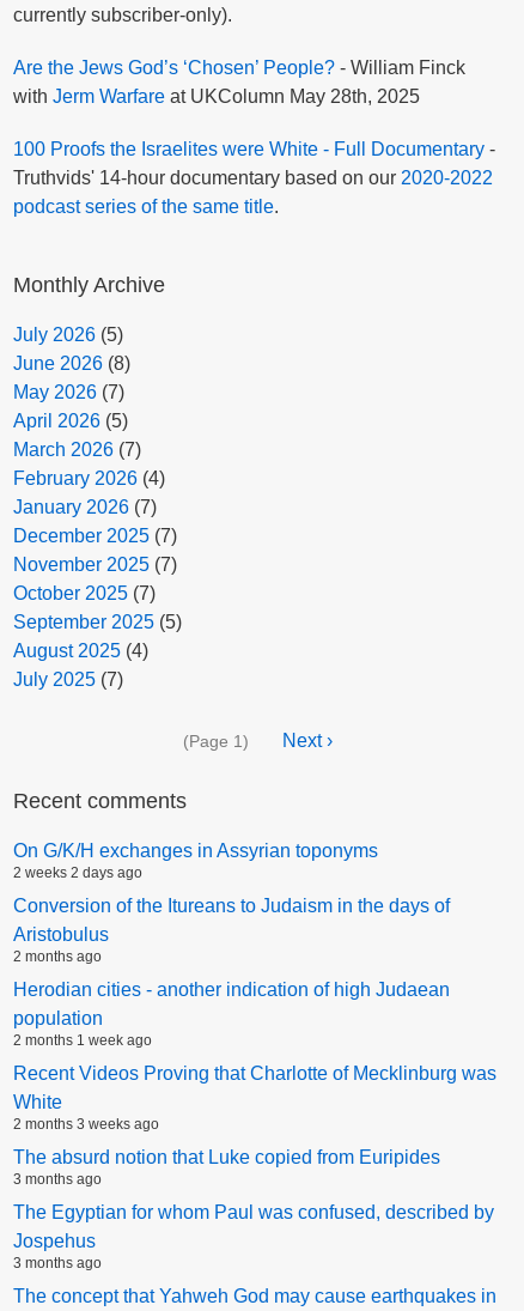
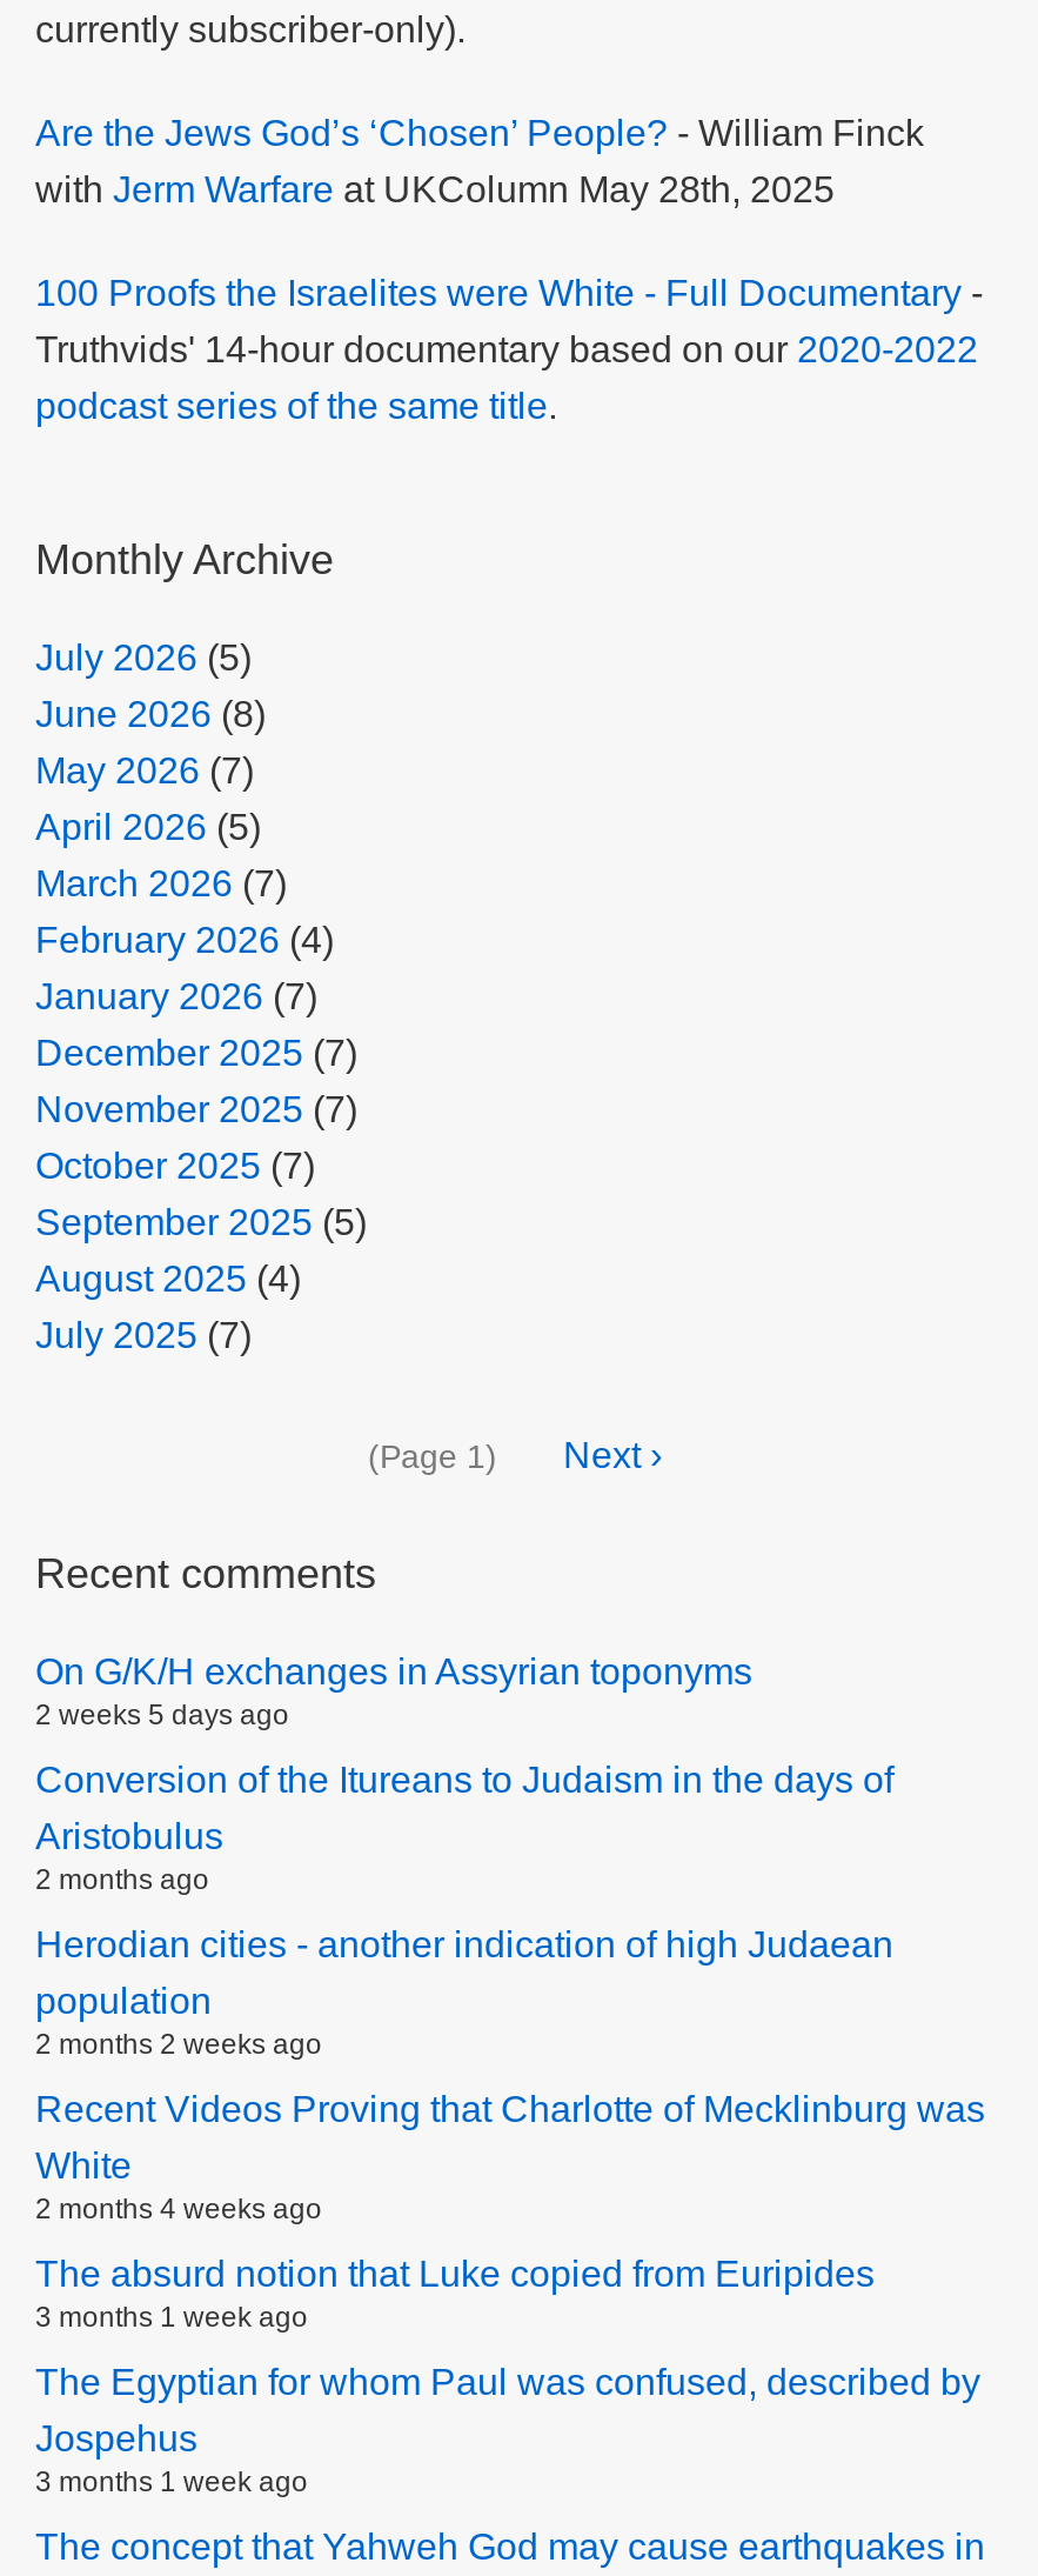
- 2 weeks 2 days ago
+ 2 weeks 5 days ago

- 2 months 1 week ago
+ 2 months 2 weeks ago

- 2 months 3 weeks ago
+ 2 months 4 weeks ago

- 3 months ago
+ 3 months 1 week ago

- 3 months ago
+ 3 months 1 week ago
